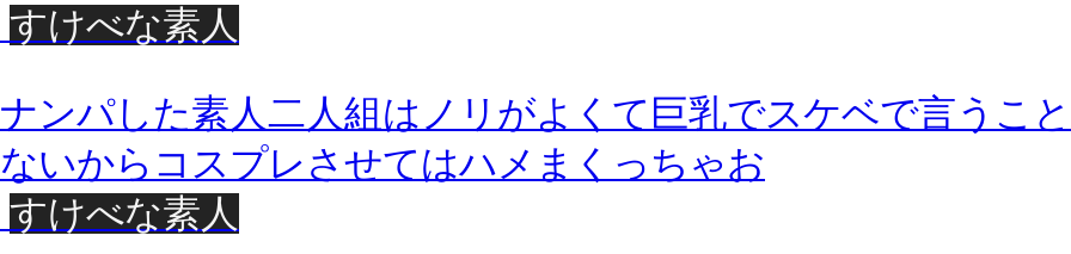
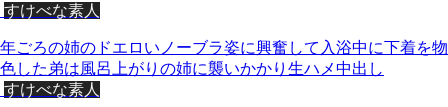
- ナンパした素人二人組はノリがよくて巨乳でスケベで言うこと
- ないからコスプレさせてはハメまくっちゃお
+ 年ごろの姉のドエロいノーブラ姿に興奮して入浴中に下着を物
+ 色した弟は風呂上がりの姉に襲いかかり生ハメ中出し
